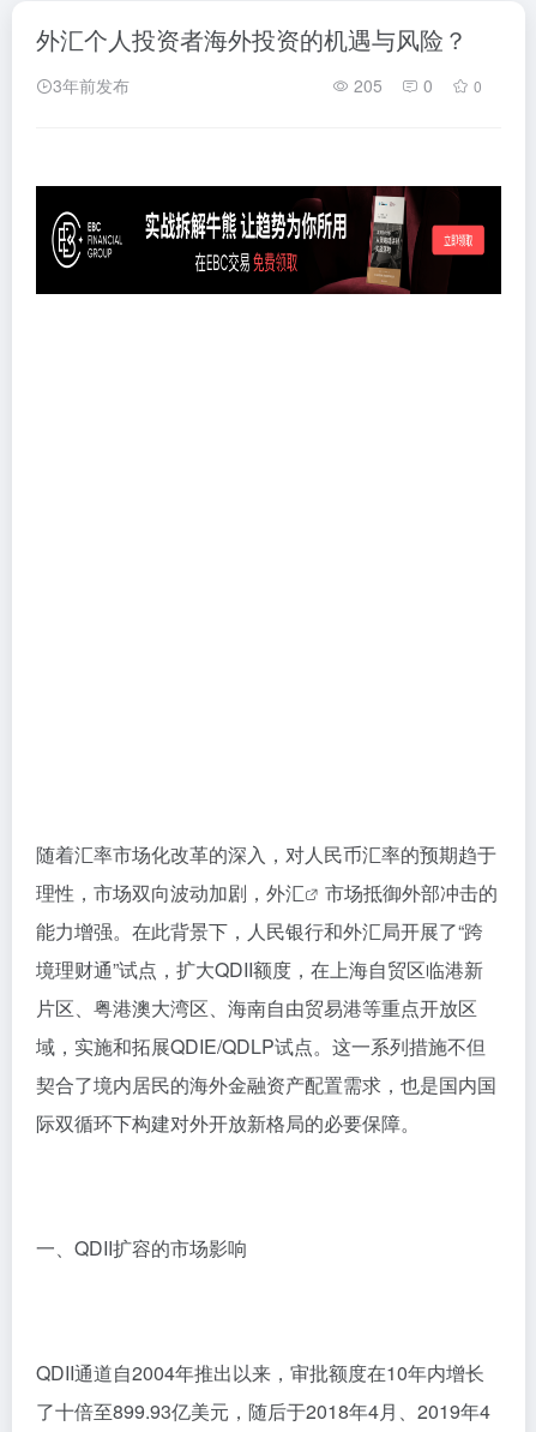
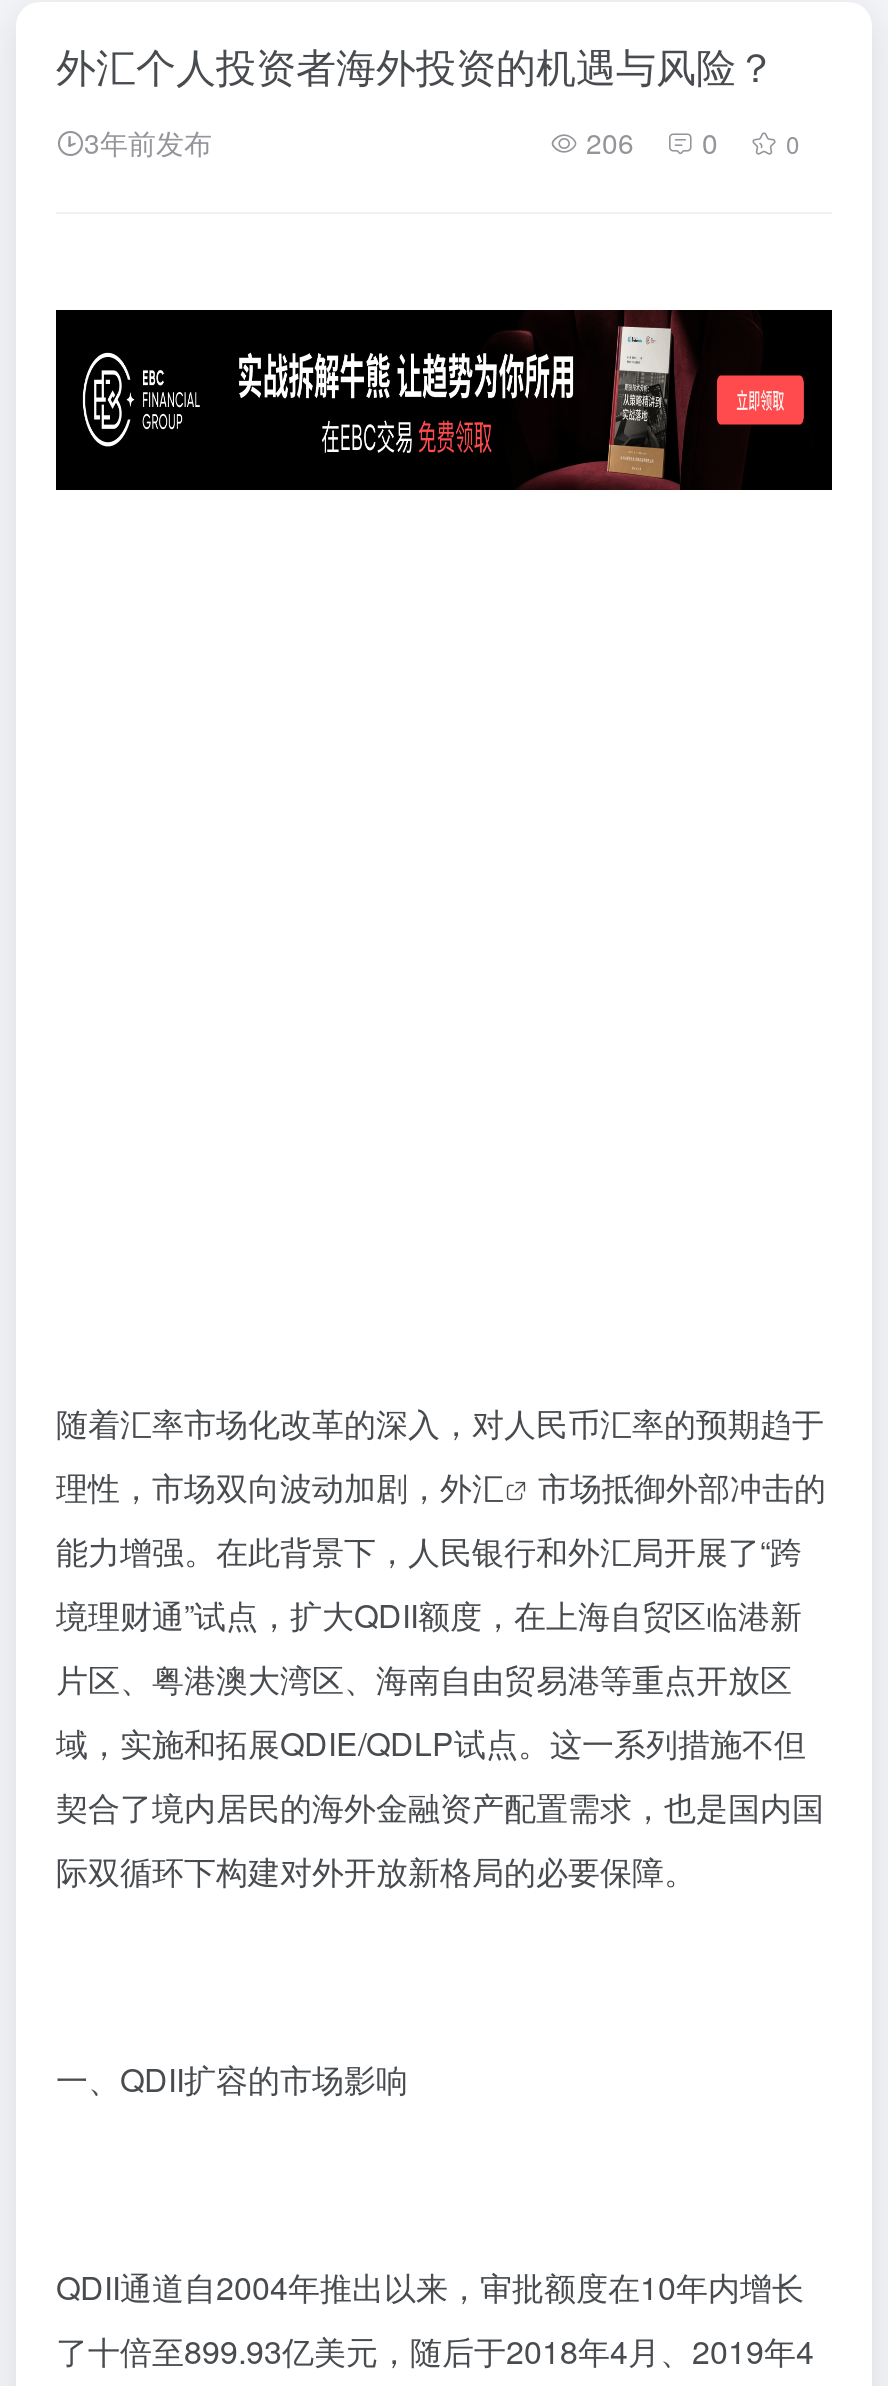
- 205 0 0
+ 206 0 0
